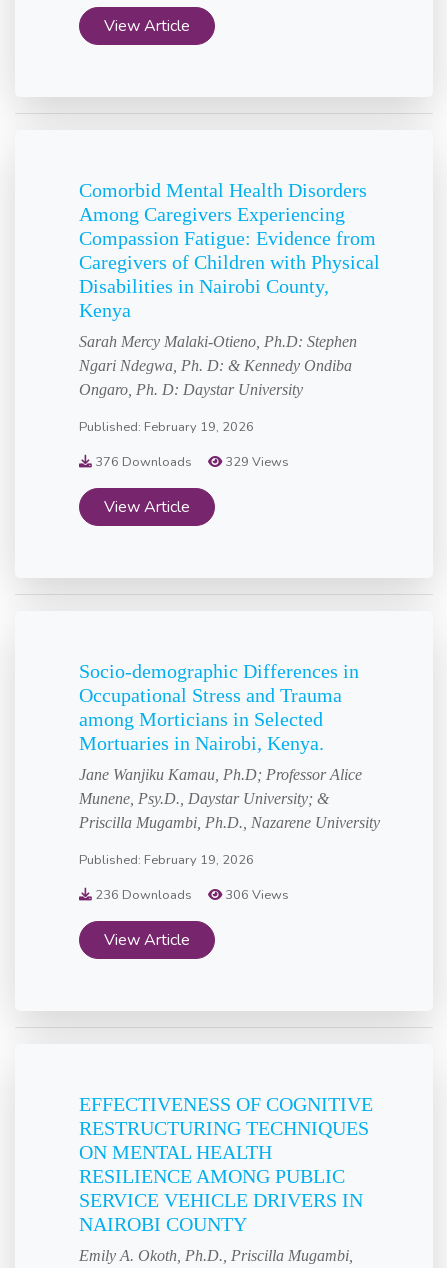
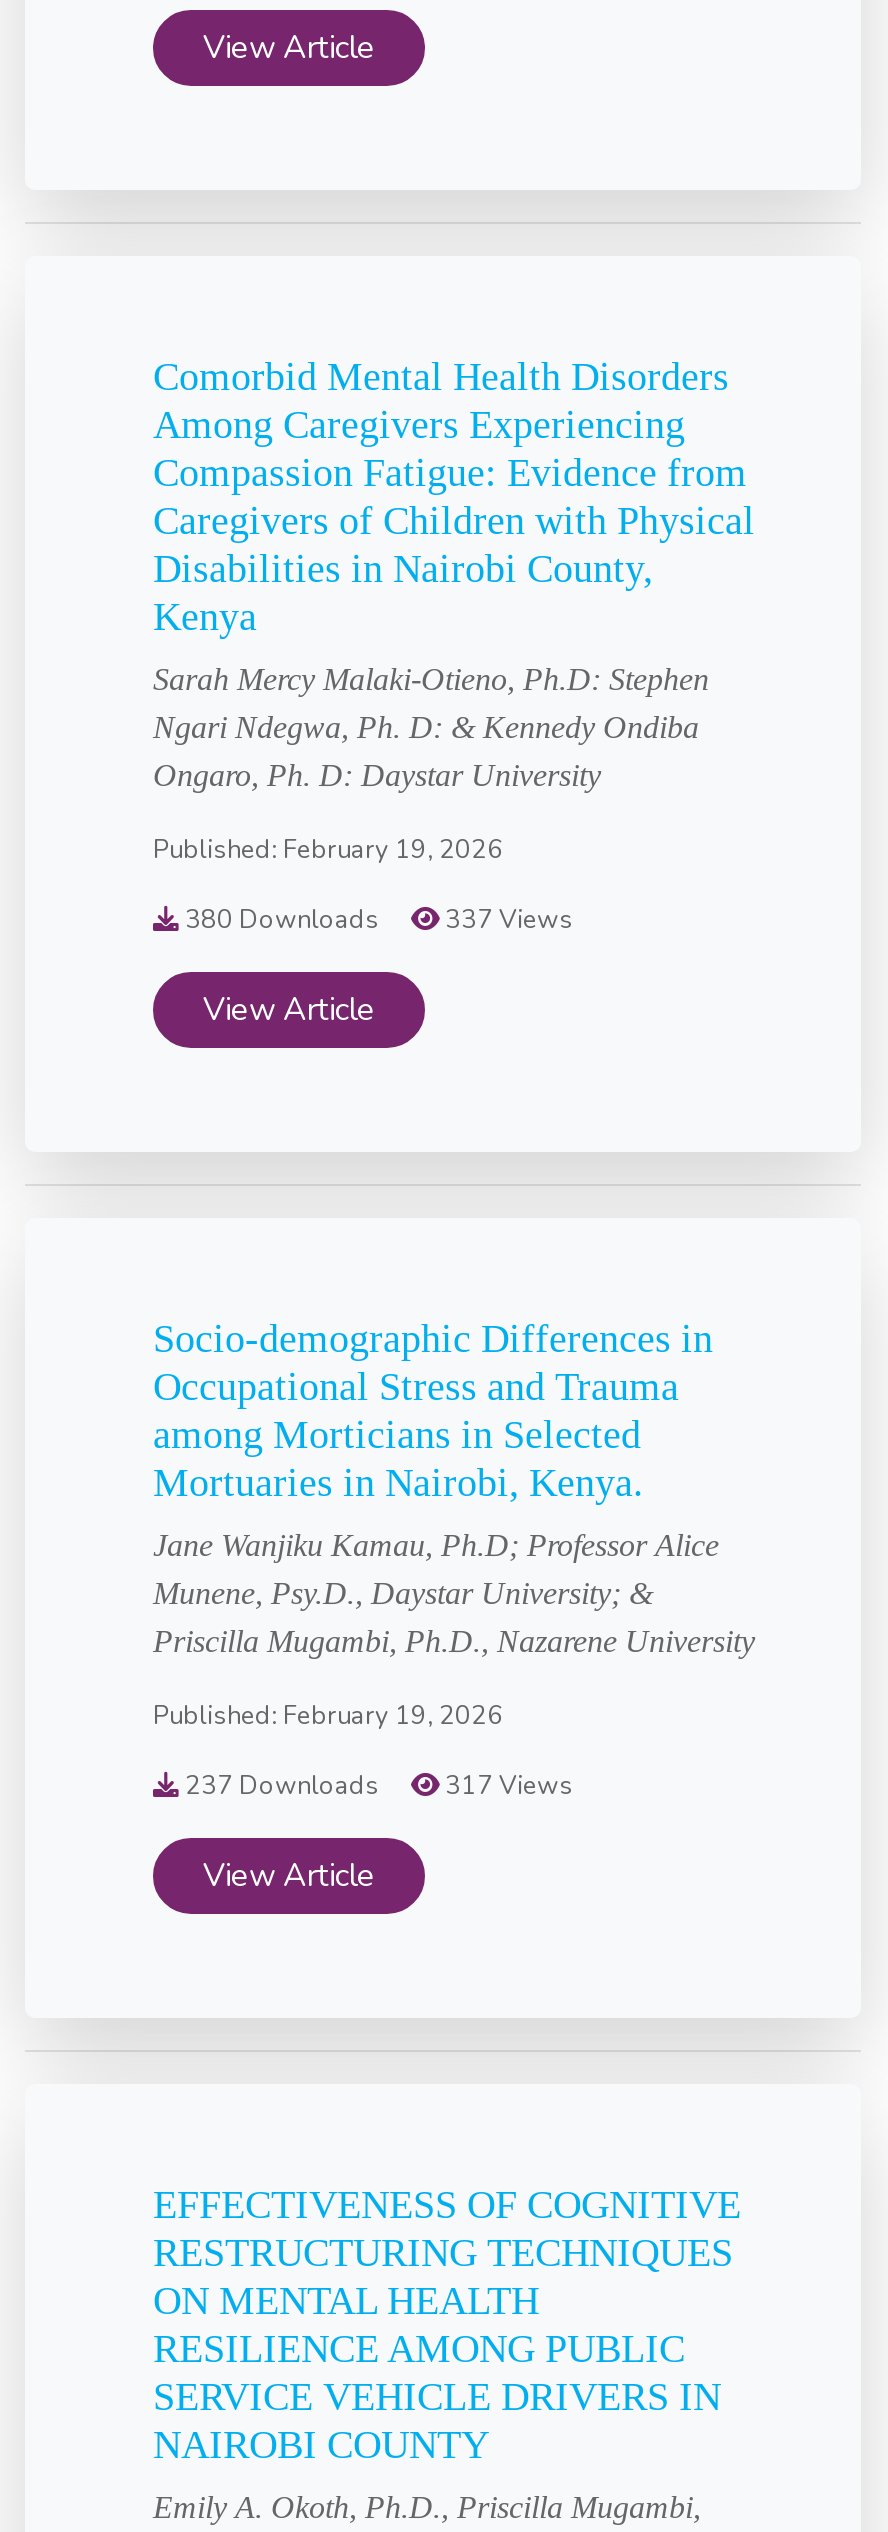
- 376 Downloads
+ 380 Downloads

- 329 Views
+ 337 Views

- 236 Downloads
+ 237 Downloads

- 306 Views
+ 317 Views
